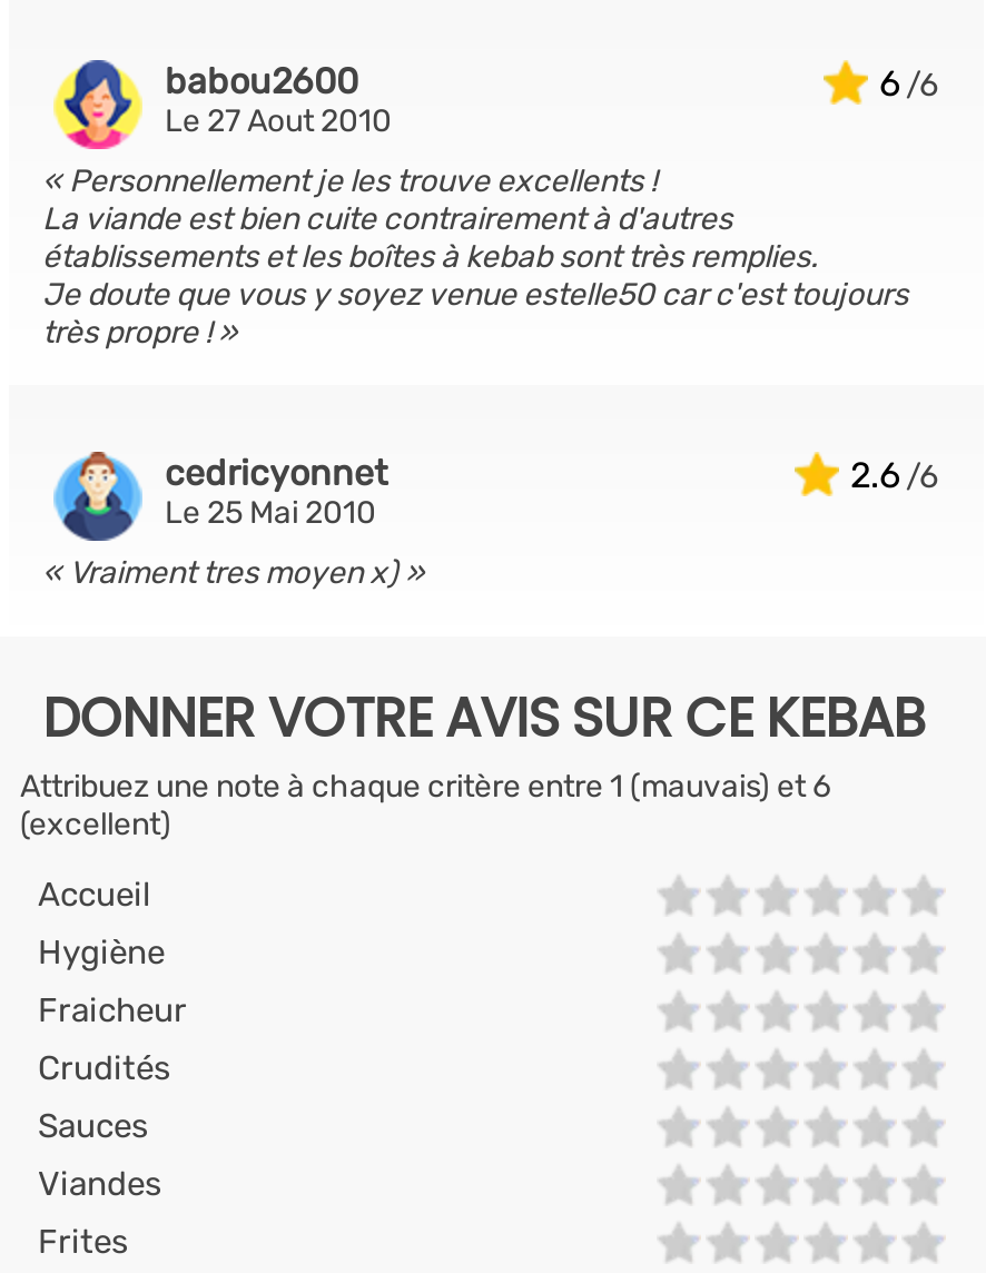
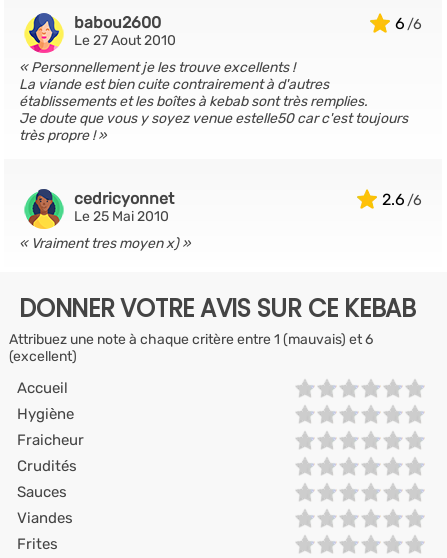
- [image]
+ [image]
